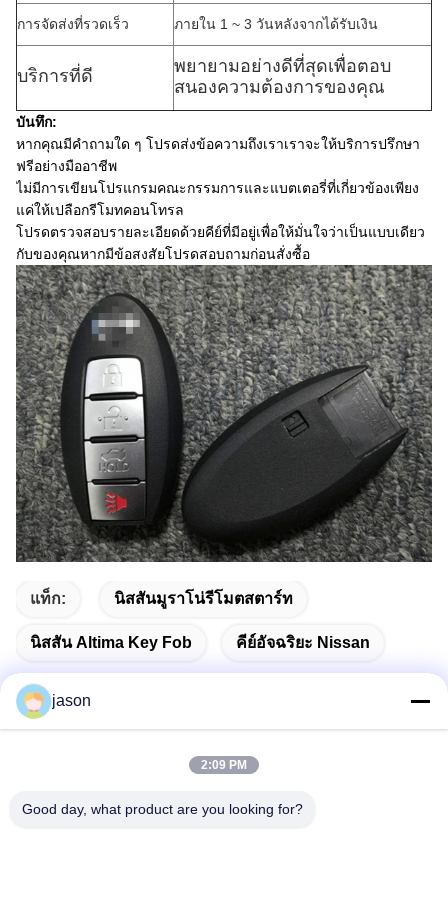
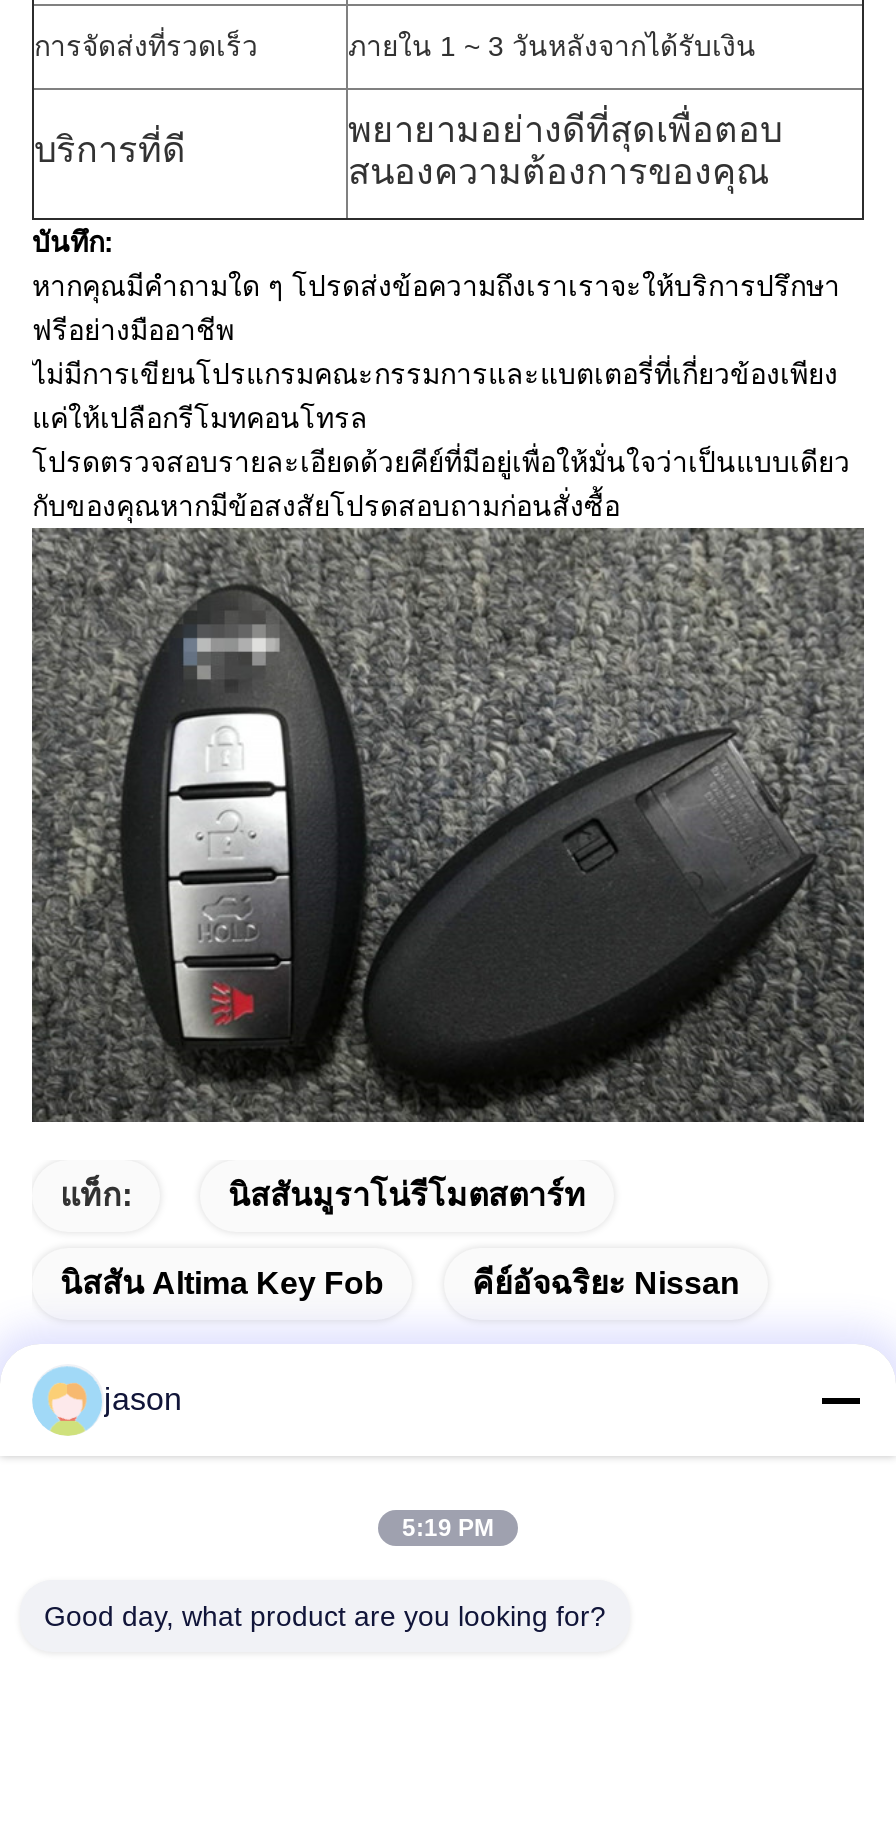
- 2:09 PM
+ 5:19 PM
